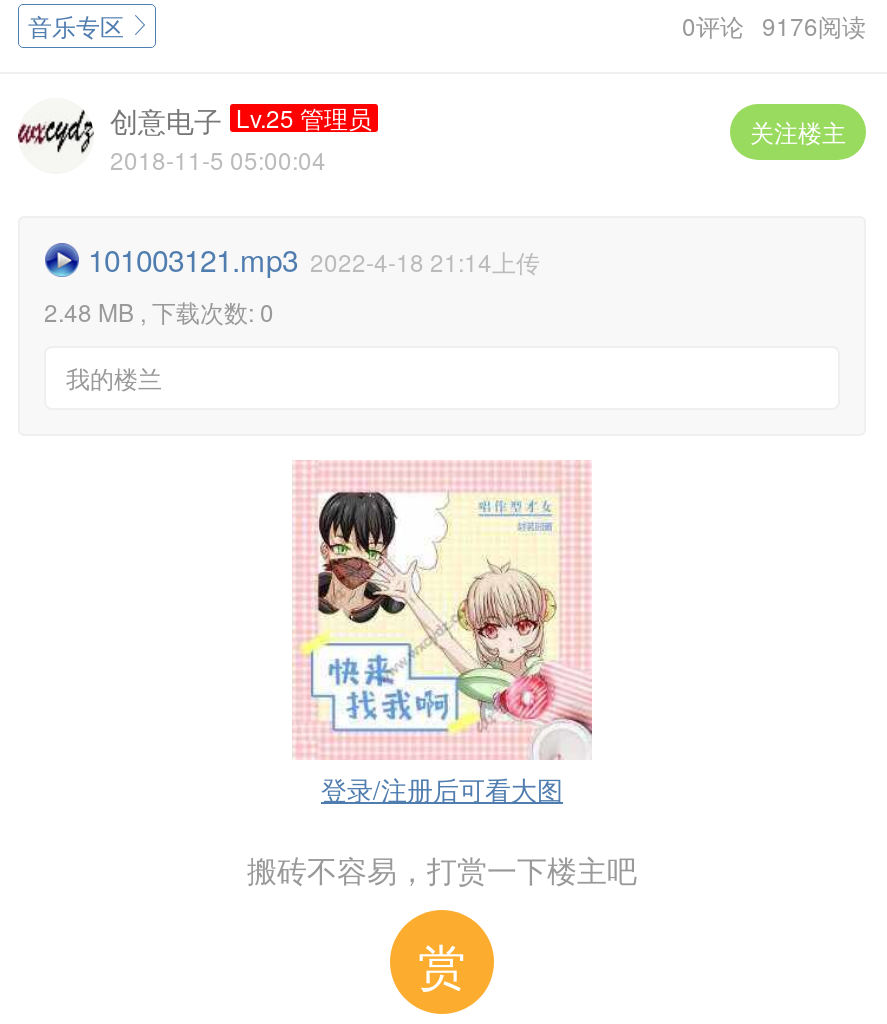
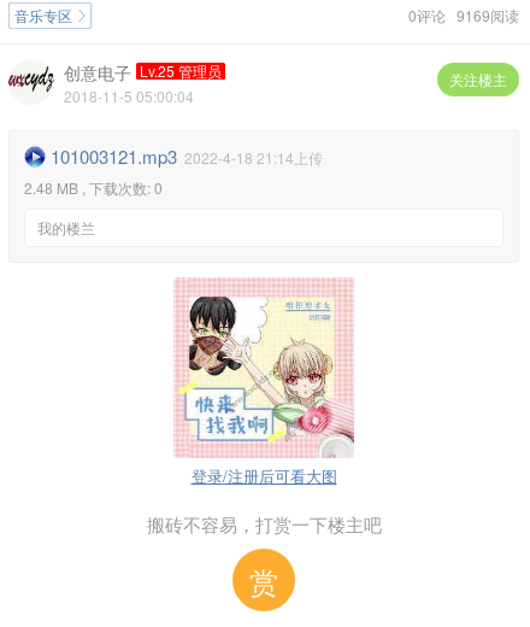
- 0评论 9176阅读
+ 0评论 9169阅读
